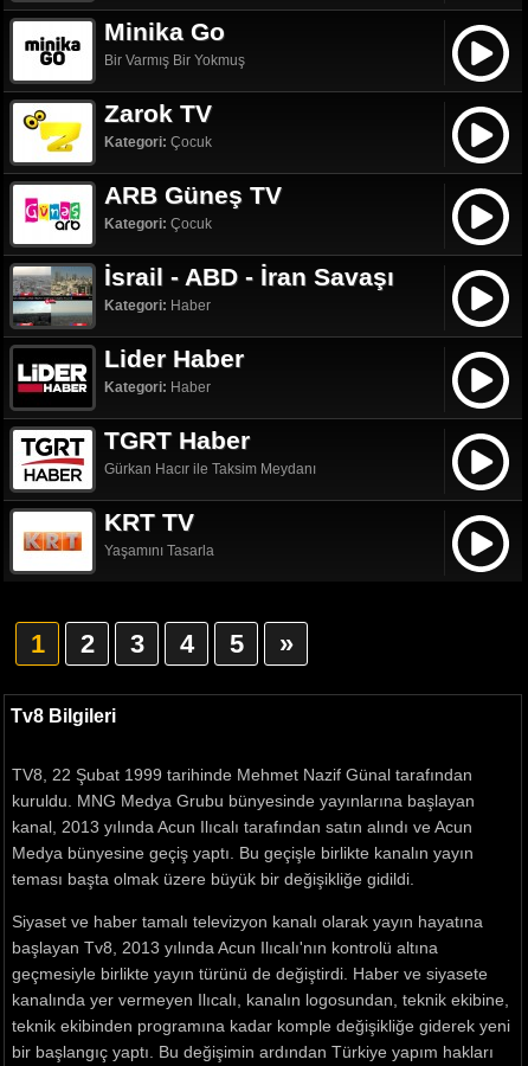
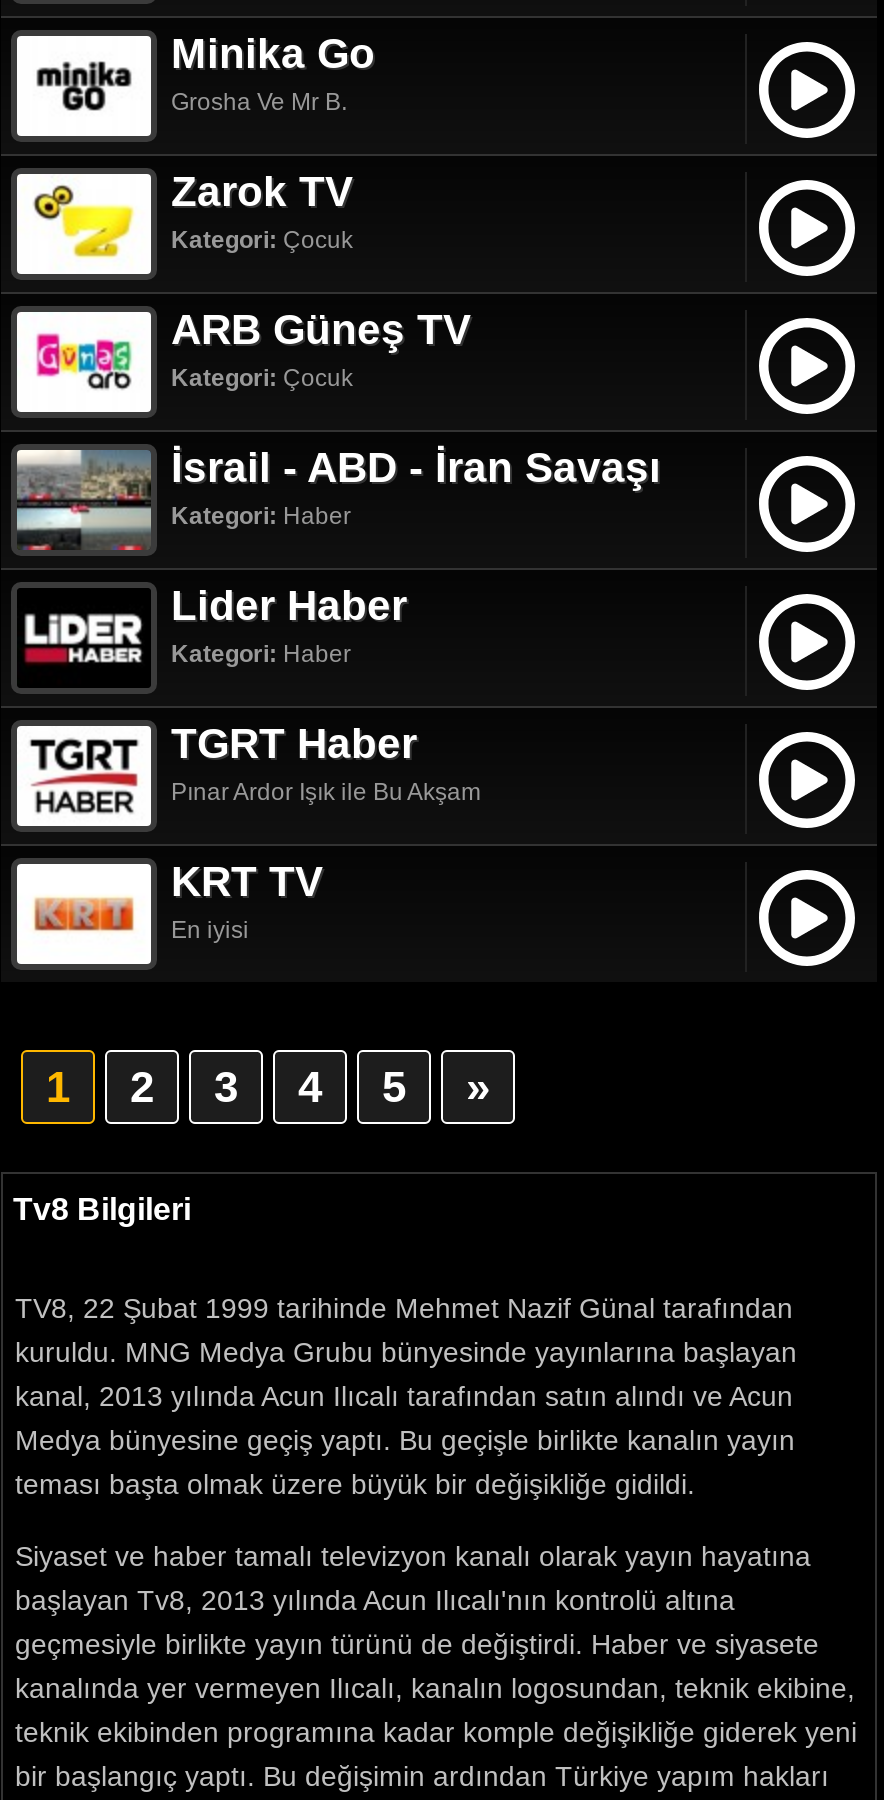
- Bir Varmış Bir Yokmuş
+ Grosha Ve Mr B.

- Gürkan Hacır ile Taksim Meydanı
+ Pınar Ardor Işık ile Bu Akşam

- Yaşamını Tasarla
+ En iyisi
